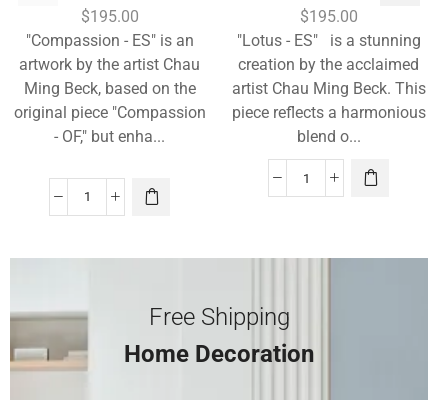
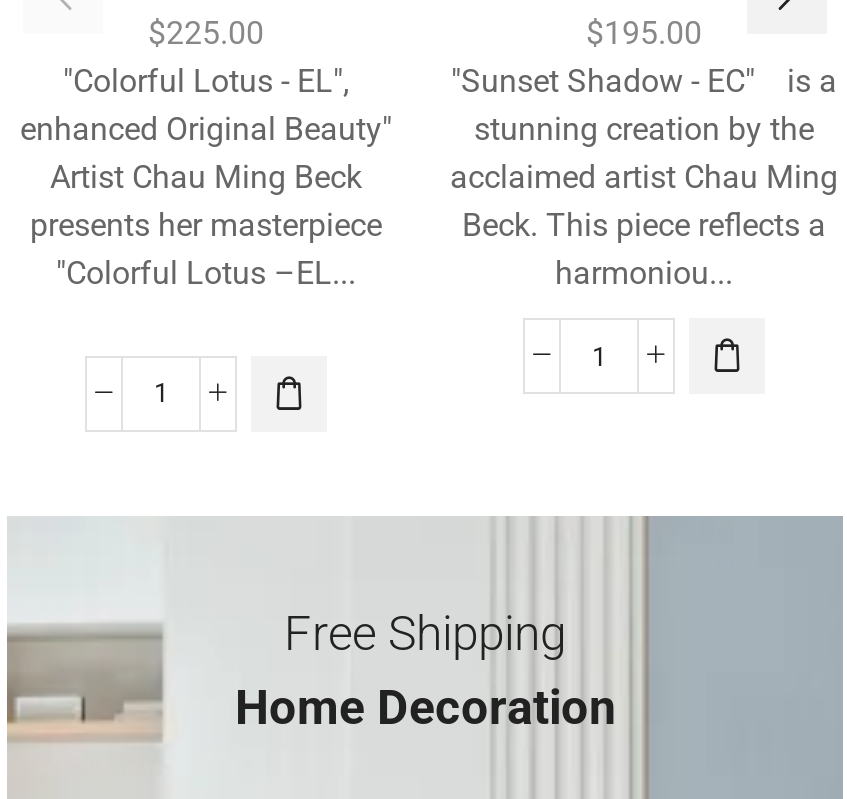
- $195.00
- "Compassion - ES" is an
- artwork by the artist Chau
- Ming Beck, based on the
- original piece "Compassion
- - OF," but enha...
+ $225.00
+ "Colorful Lotus - EL",
+ enhanced Original Beauty"
+ Artist Chau Ming Beck
+ presents her masterpiece
+ "Colorful Lotus –EL...

- "Lotus - ES" is a stunning
- creation by the acclaimed
- artist Chau Ming Beck. This
- piece reflects a harmonious
- blend o...
+ "Sunset Shadow - EC" is a
+ stunning creation by the
+ acclaimed artist Chau Ming
+ Beck. This piece reflects a
+ harmoniou...
